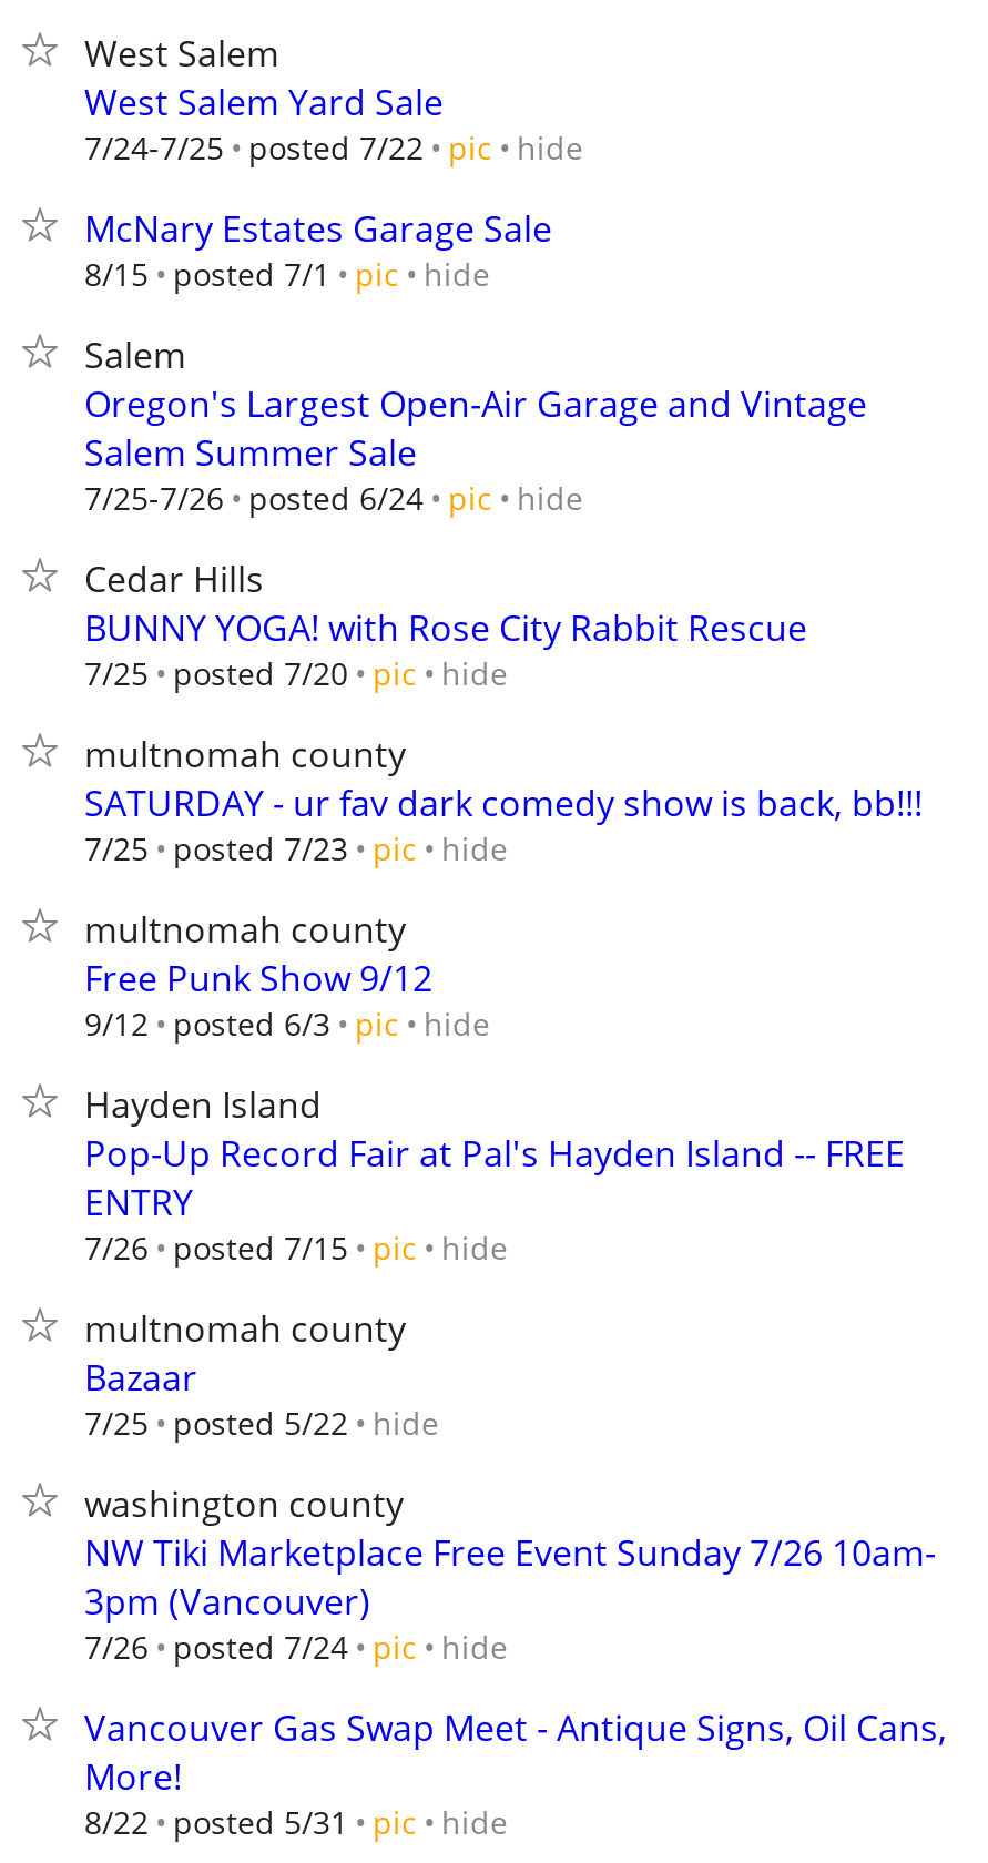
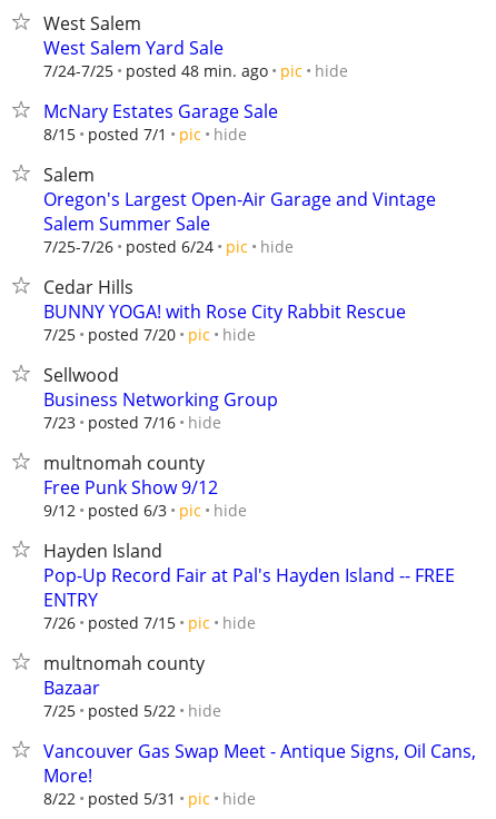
- 7/24-7/25 posted 7/22 pic hide
+ 7/24-7/25 posted 48 min. ago pic hide

- multnomah county
- SATURDAY - ur fav dark comedy show is back, bb!!!
- 7/25 posted 7/23 pic hide
+ Sellwood
+ Business Networking Group
+ 7/23 posted 7/16 hide

- washington county
- NW Tiki Marketplace Free Event Sunday 7/26 10am-
- 3pm (Vancouver)
- 7/26 posted 7/24 pic hide
